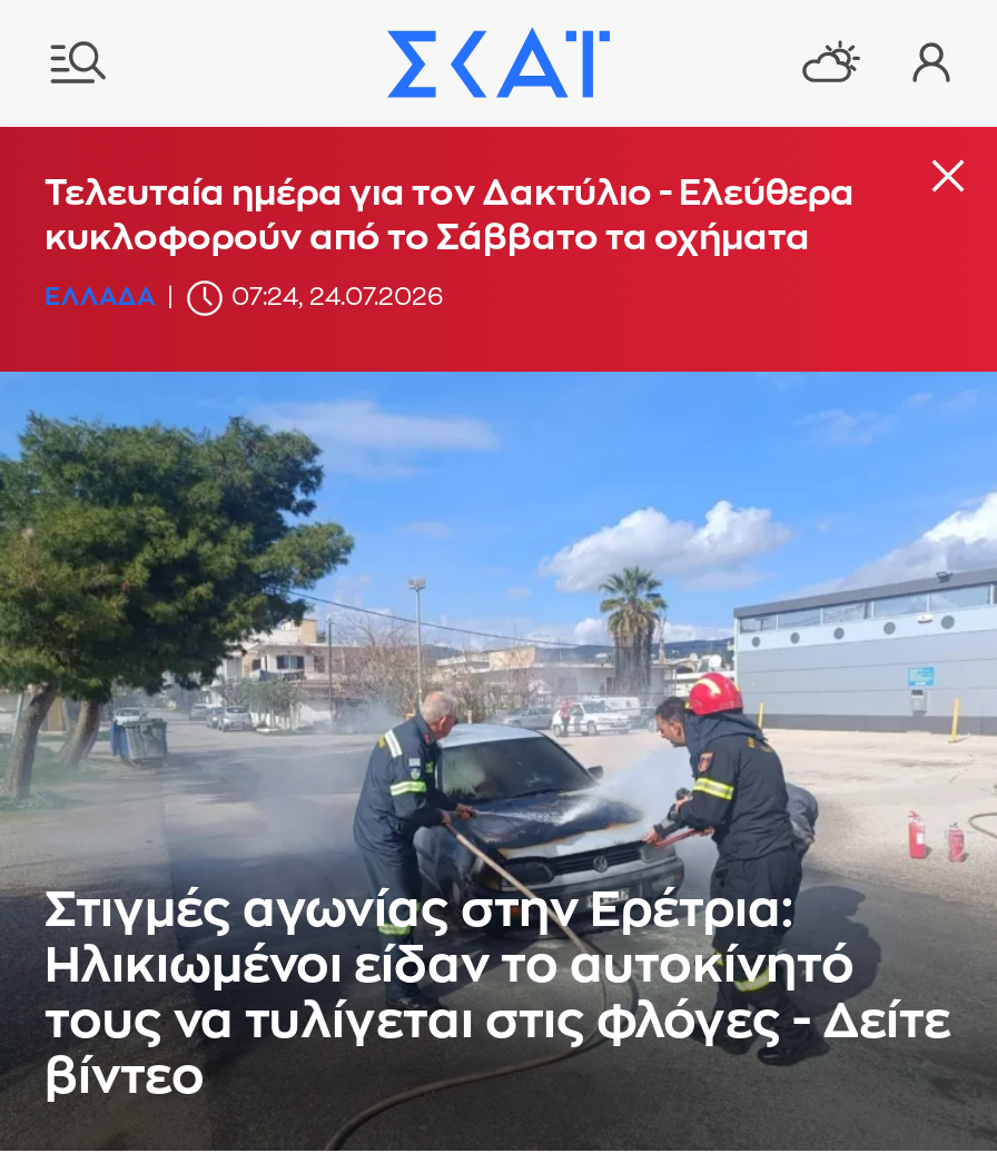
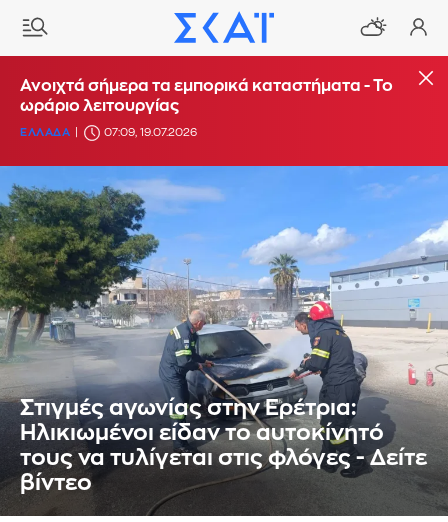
- Τελευταία ημέρα για τον Δακτύλιο - Ελεύθερα
- κυκλοφορούν από το Σάββατο τα οχήματα
+ Ανοιχτά σήμερα τα εμπορικά καταστήματα - Το
+ ωράριο λειτουργίας

- 07:24, 24.07.2026
+ 07:09, 19.07.2026
